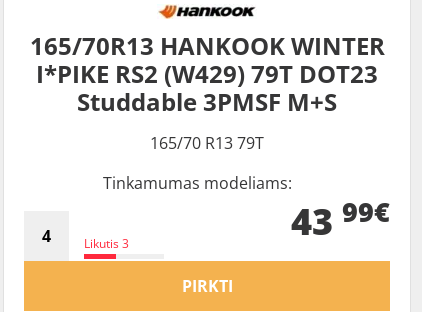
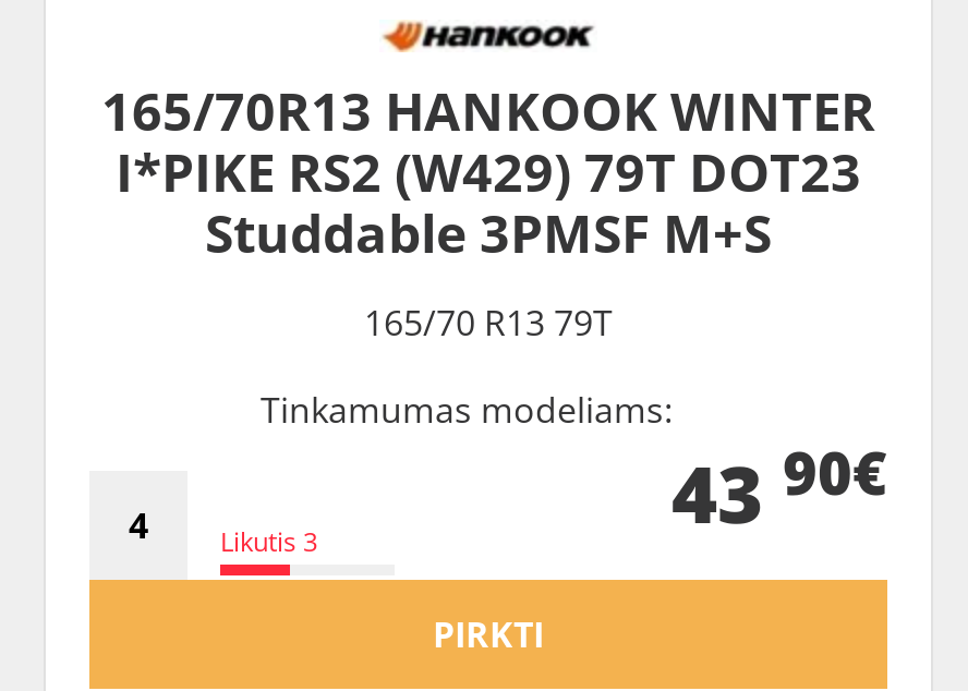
- 43 99€
+ 43 90€
